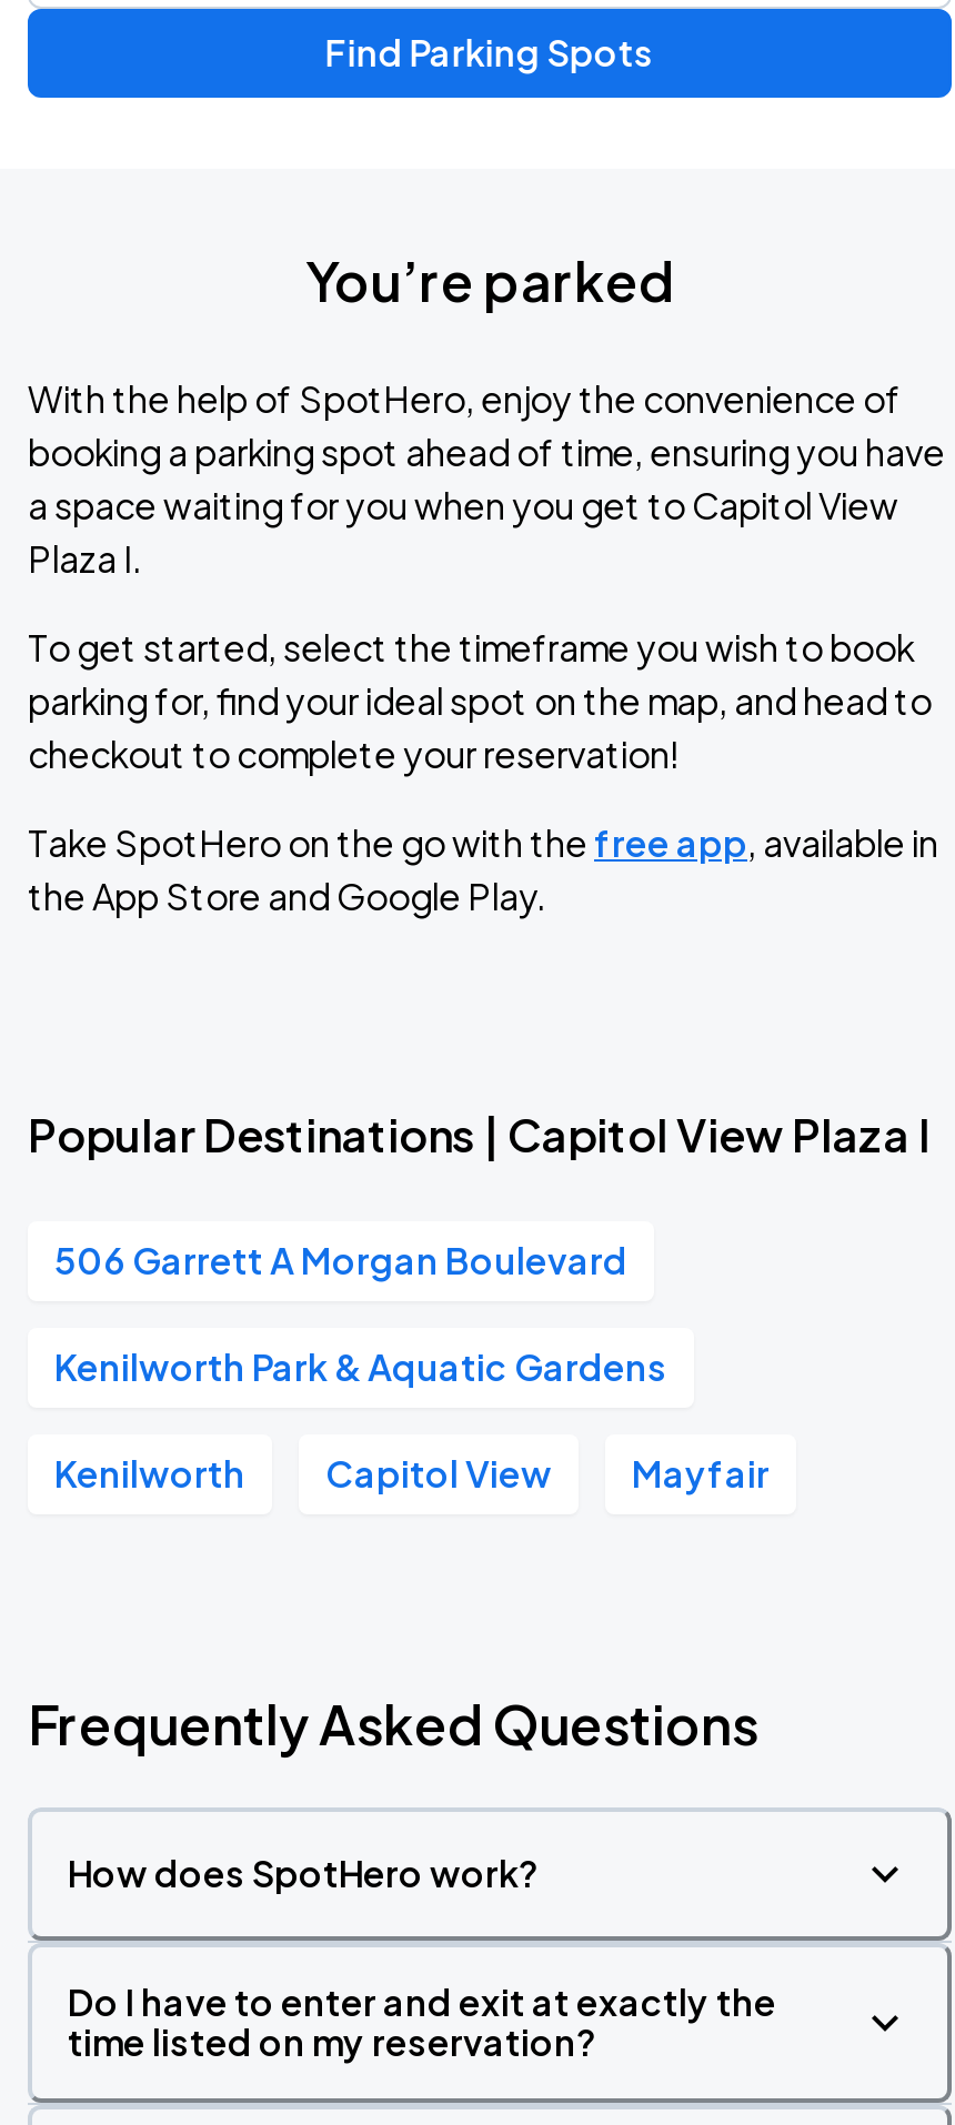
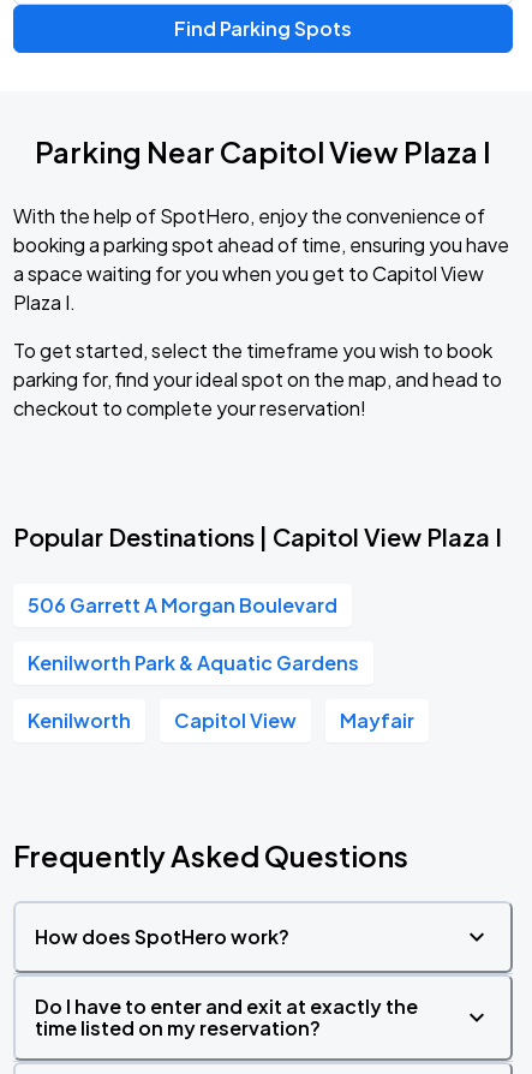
- You’re parked
+ Parking Near Capitol View Plaza I

- Take SpotHero on the go with the free app, available in
- the App Store and Google Play.
